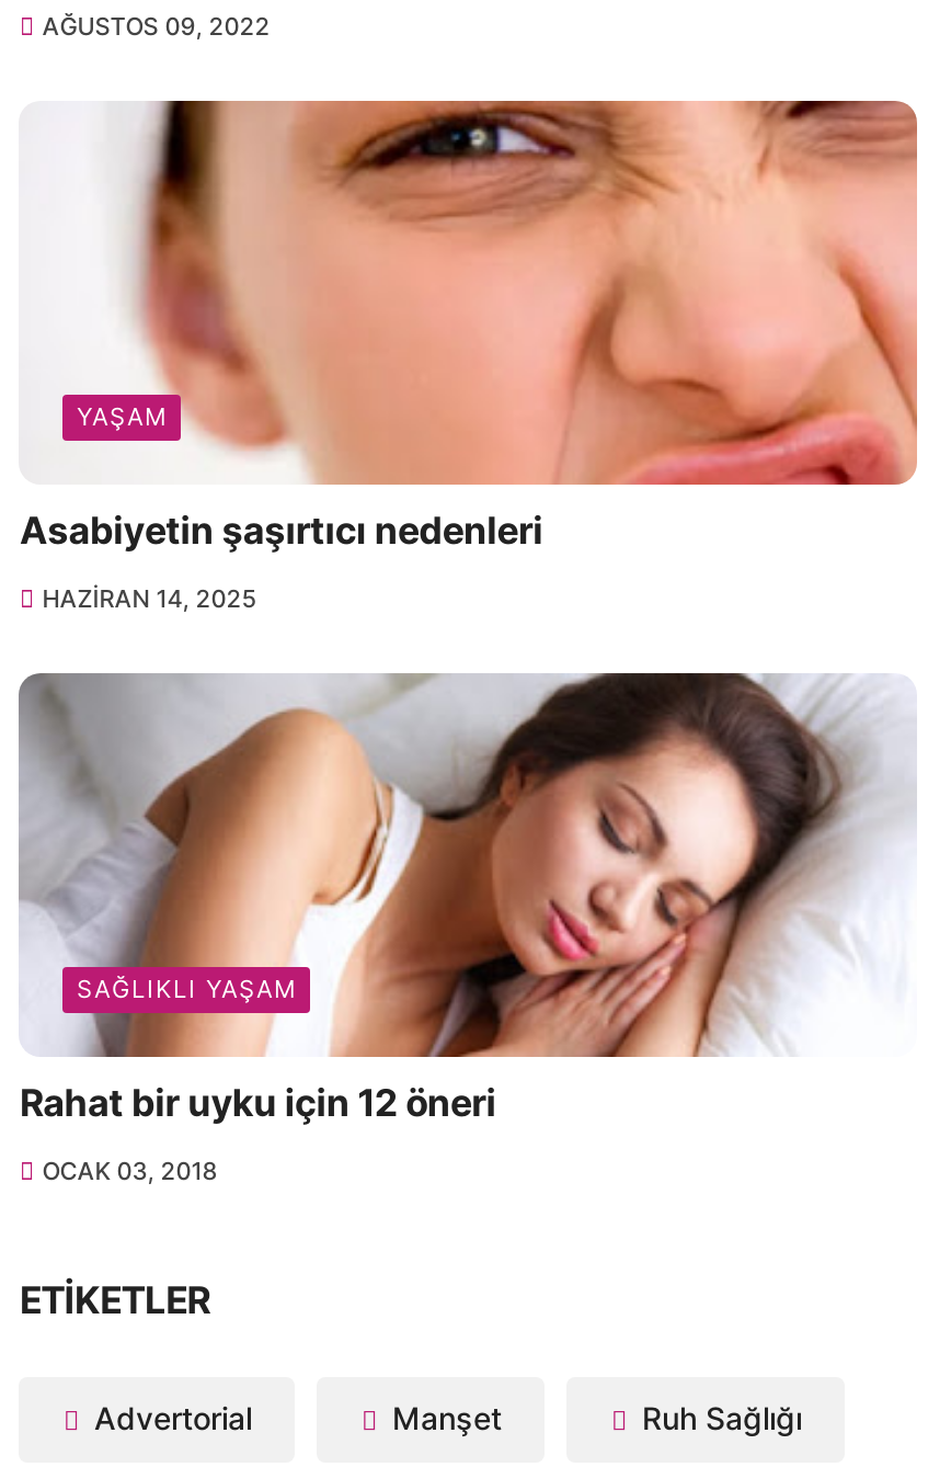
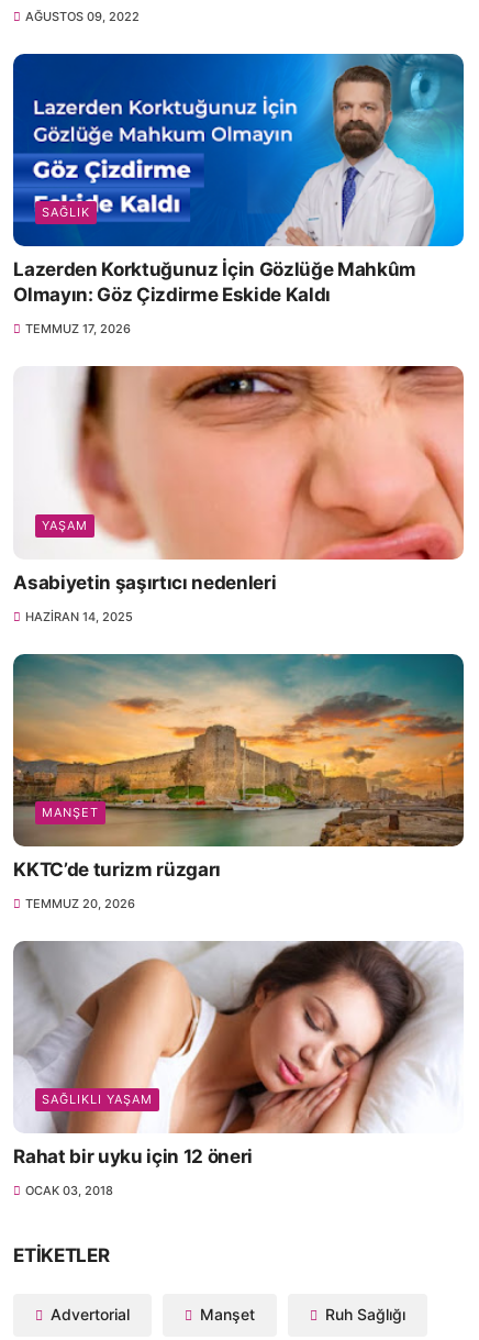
+ [image]
+ SAĞLIK
+ Lazerden Korktuğunuz İçin Gözlüğe Mahkûm
+ Olmayın: Göz Çizdirme Eskide Kaldı
+ TEMMUZ 17, 2026

+ [image]
+ MANŞET
+ KKTC’de turizm rüzgarı
+ TEMMUZ 20, 2026
